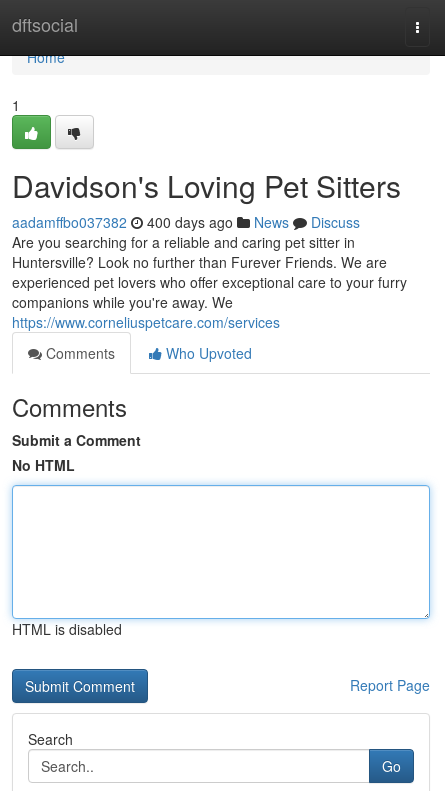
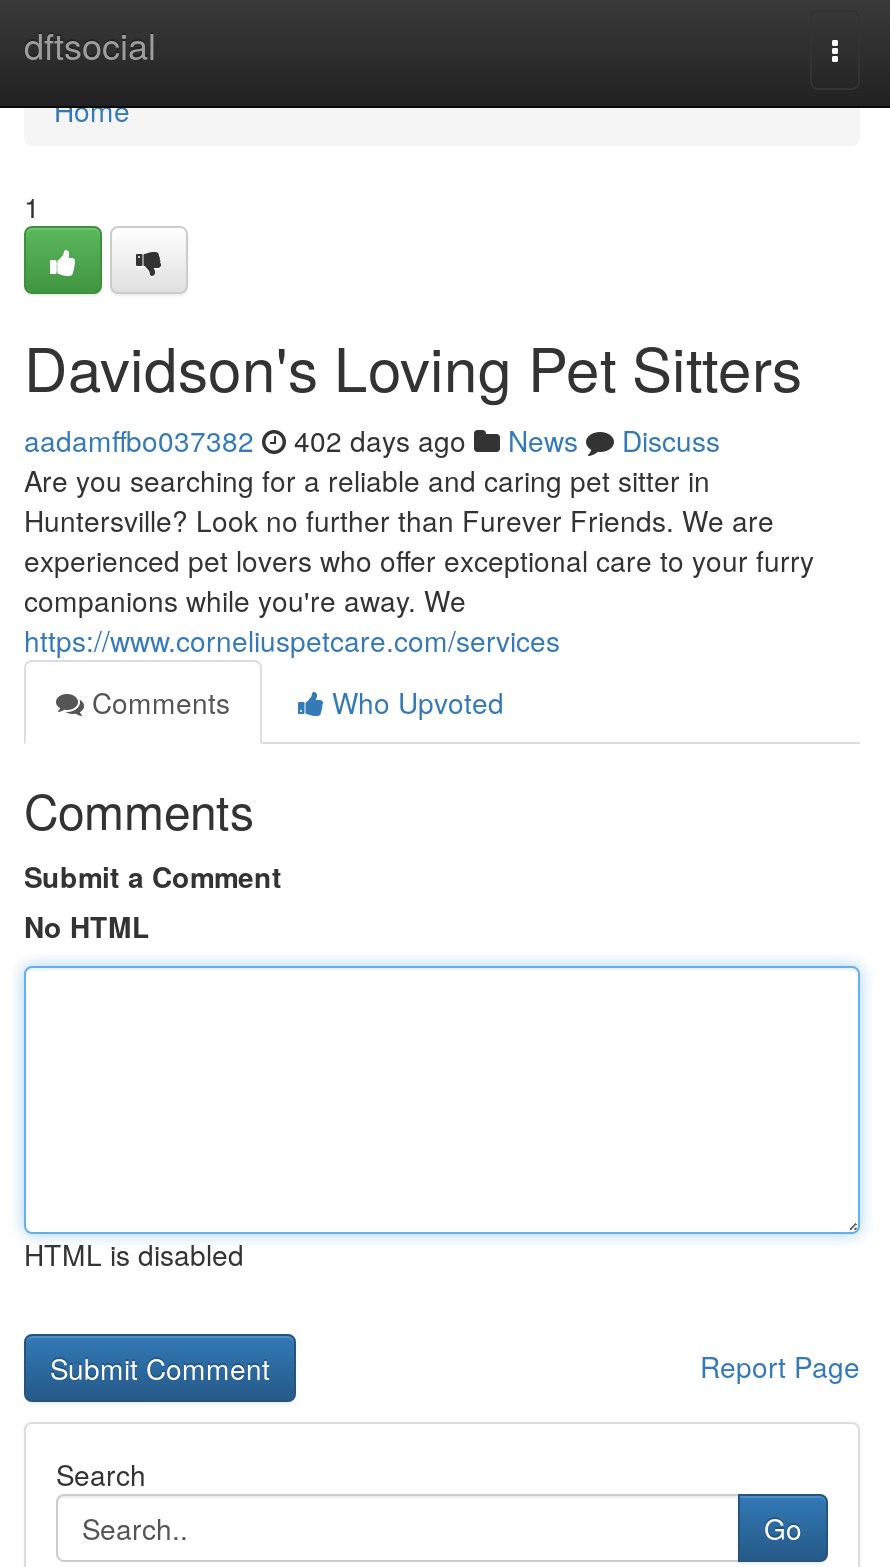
- aadamffbo037382 400 days ago News Discuss
+ aadamffbo037382 402 days ago News Discuss
